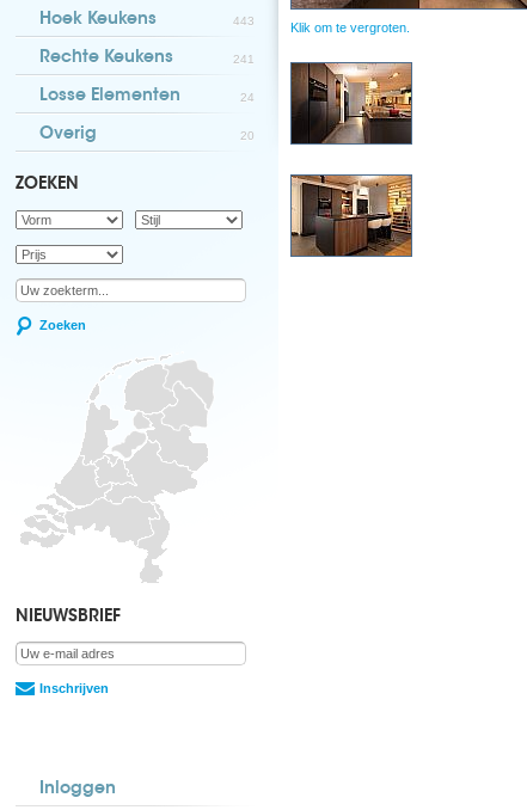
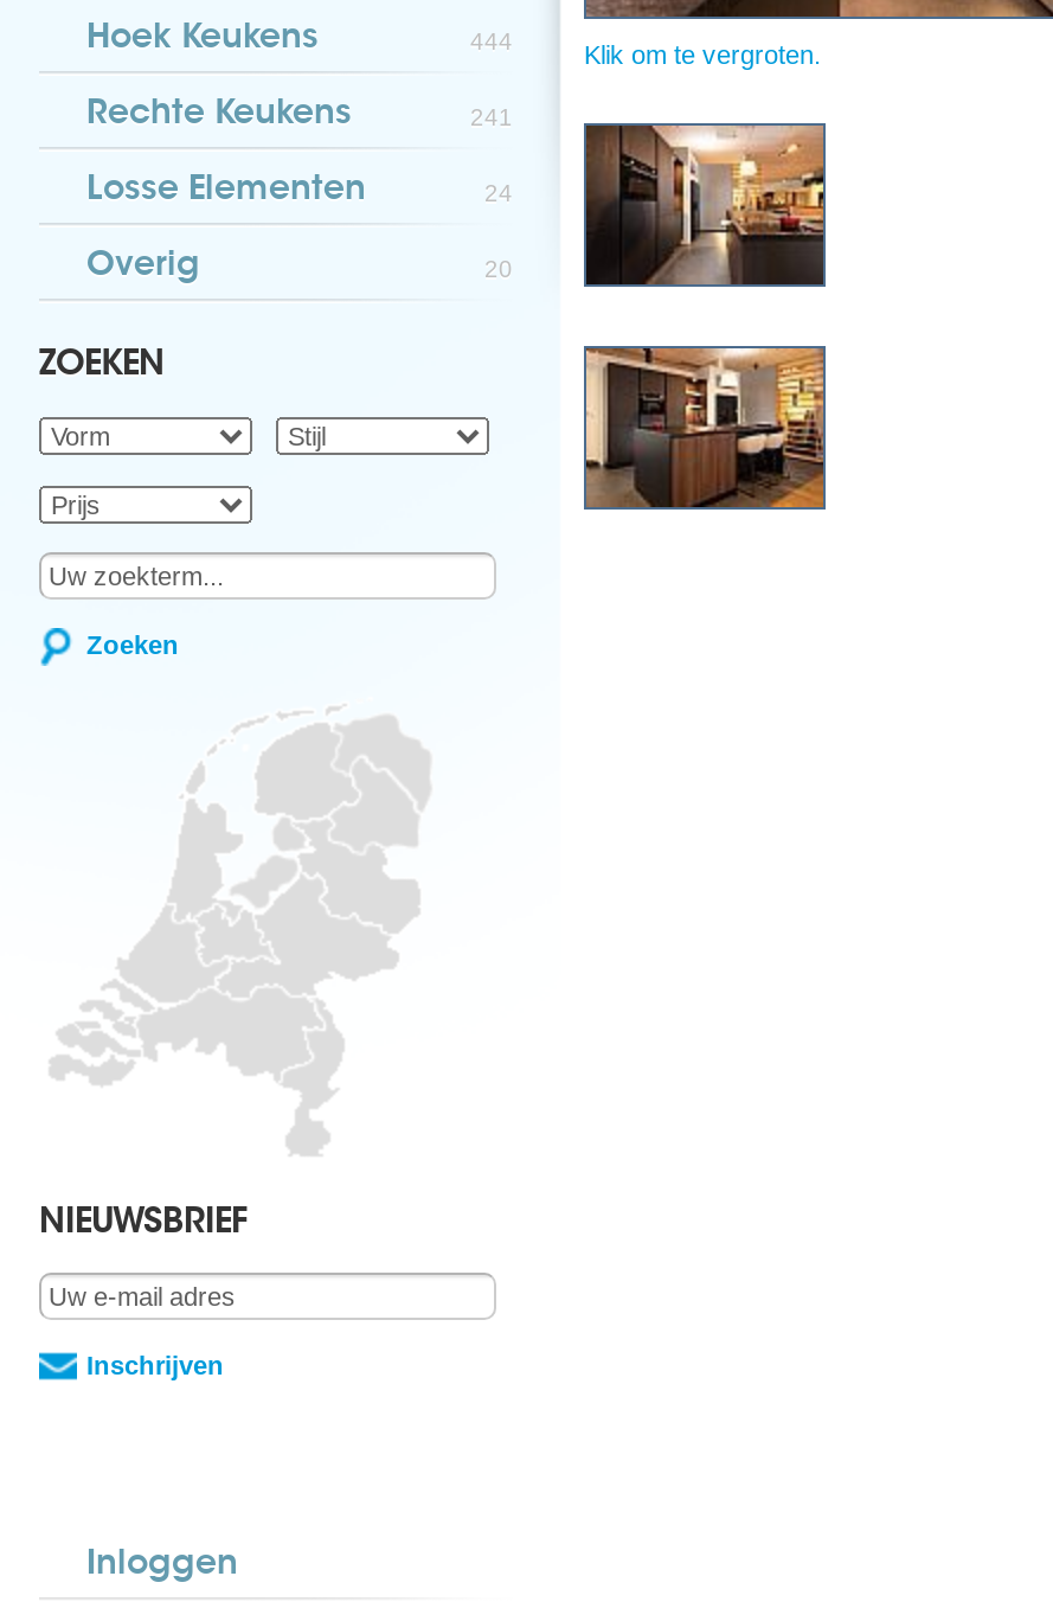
- 443
+ 444
